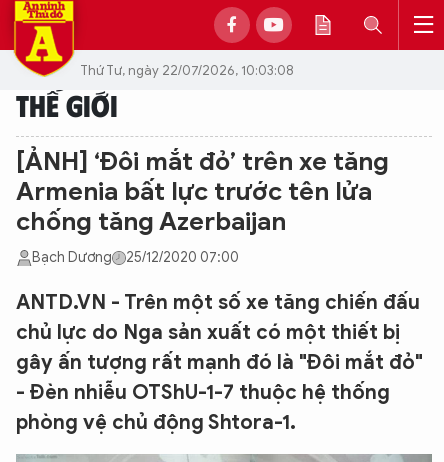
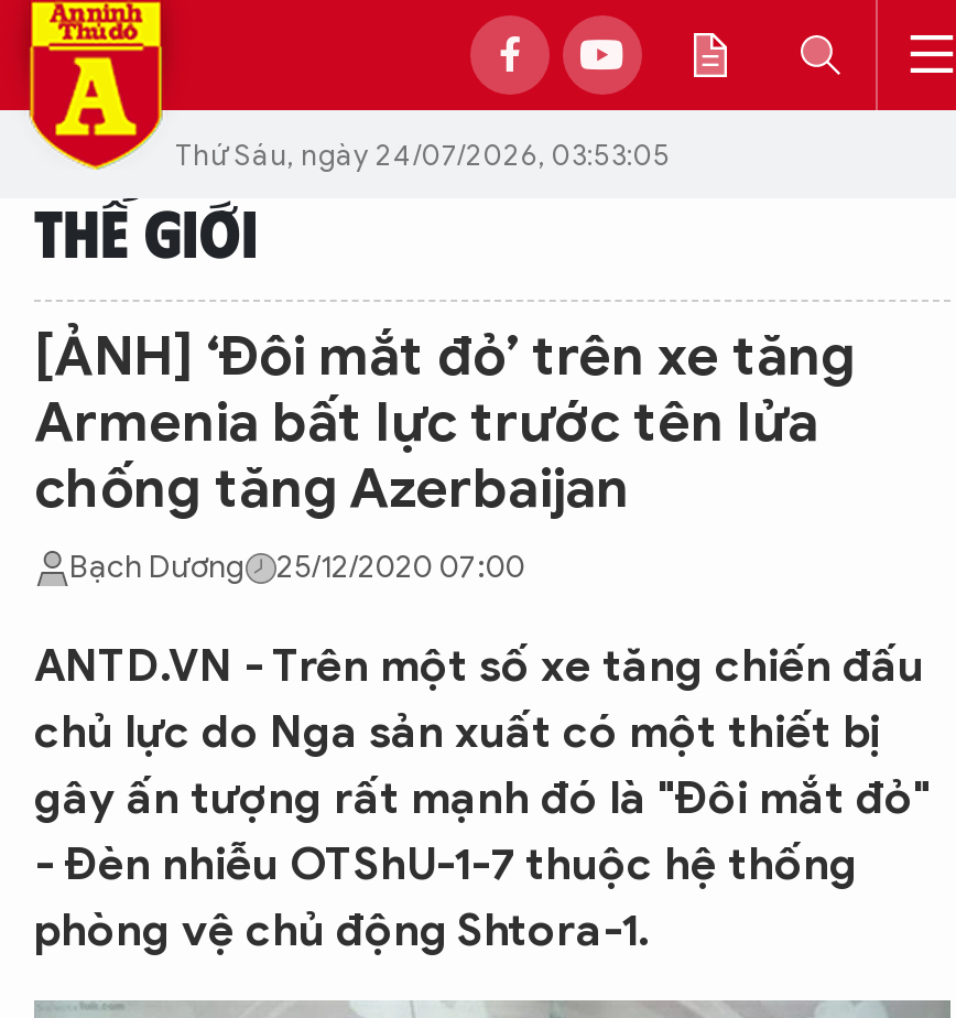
- Thứ Tư, ngày 22/07/2026, 10:03:08
+ Thứ Sáu, ngày 24/07/2026, 03:53:05
